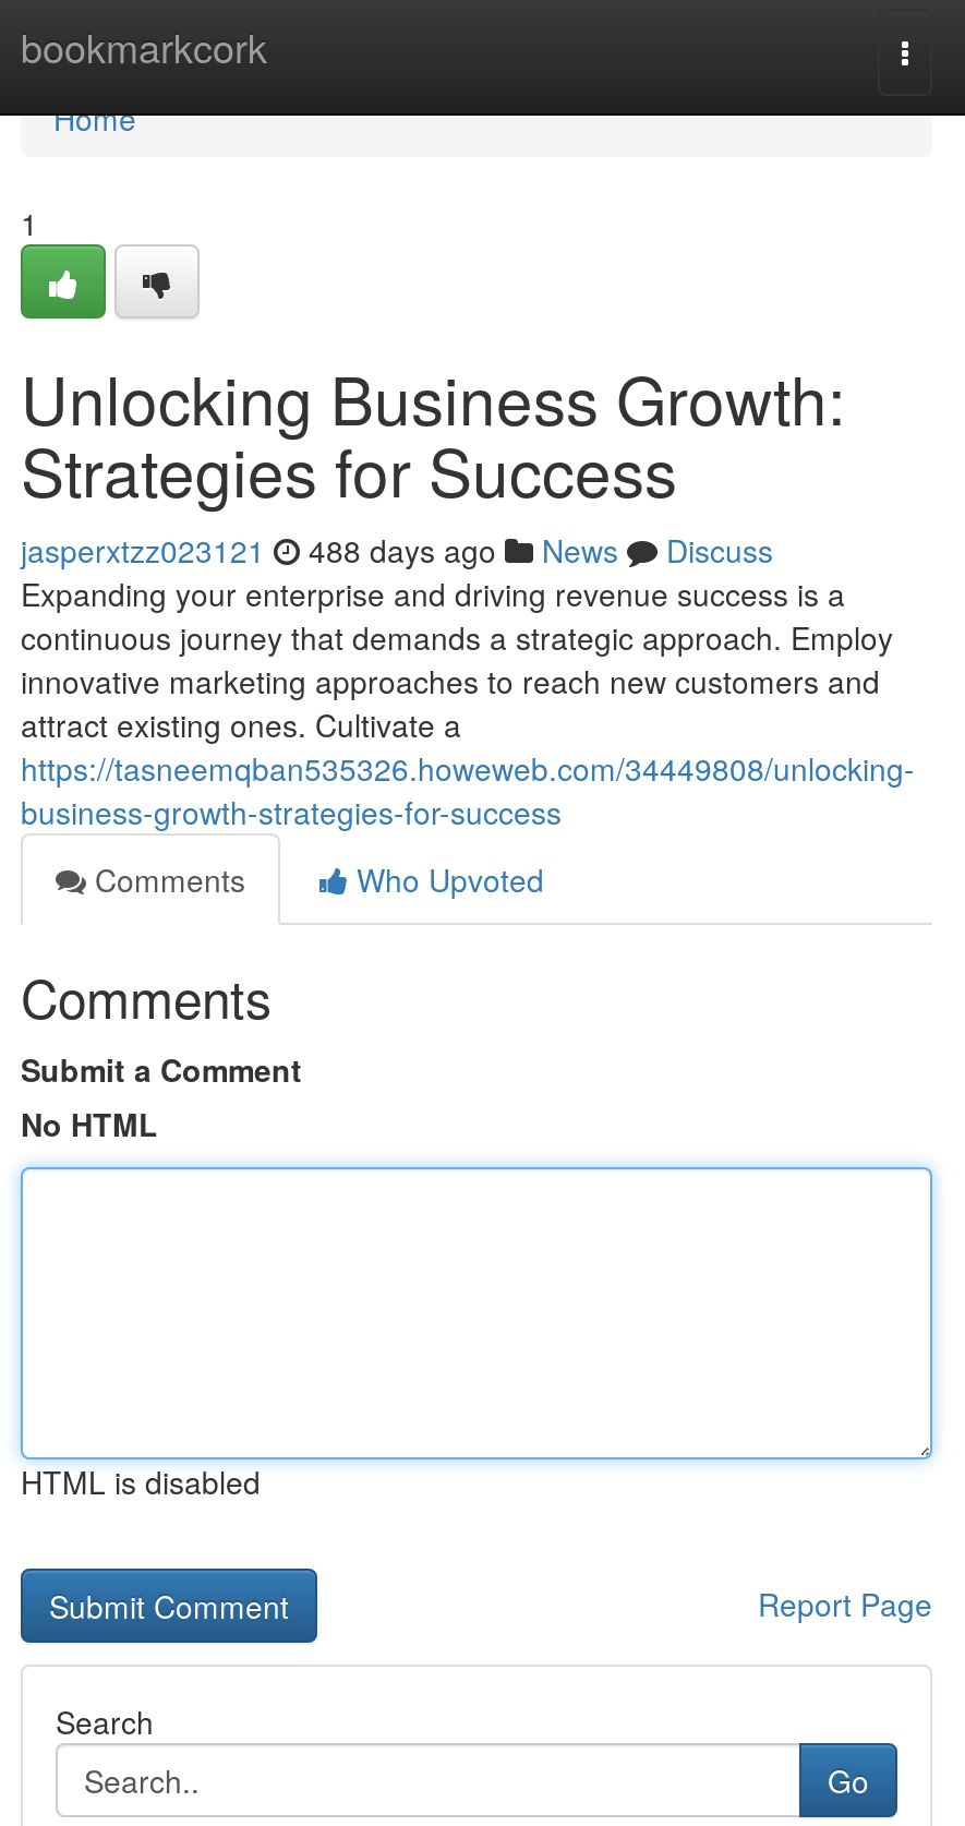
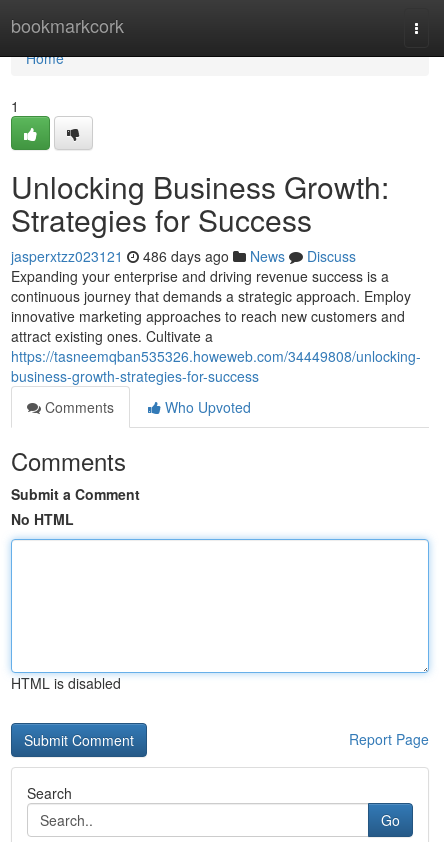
- jasperxtzz023121 488 days ago News Discuss
+ jasperxtzz023121 486 days ago News Discuss
